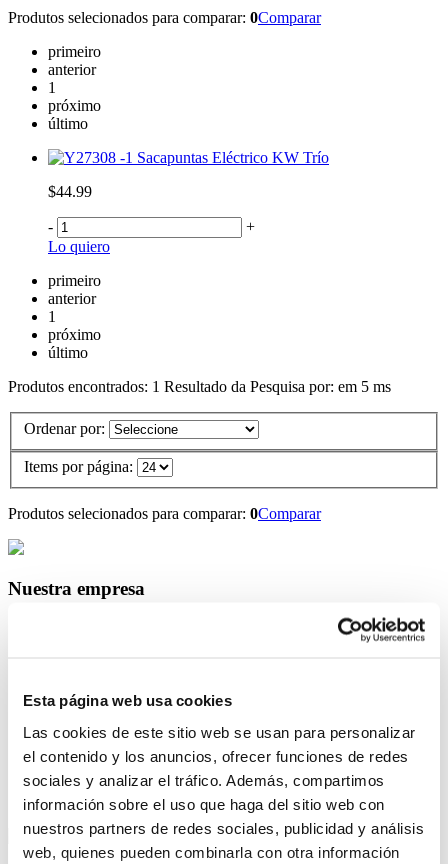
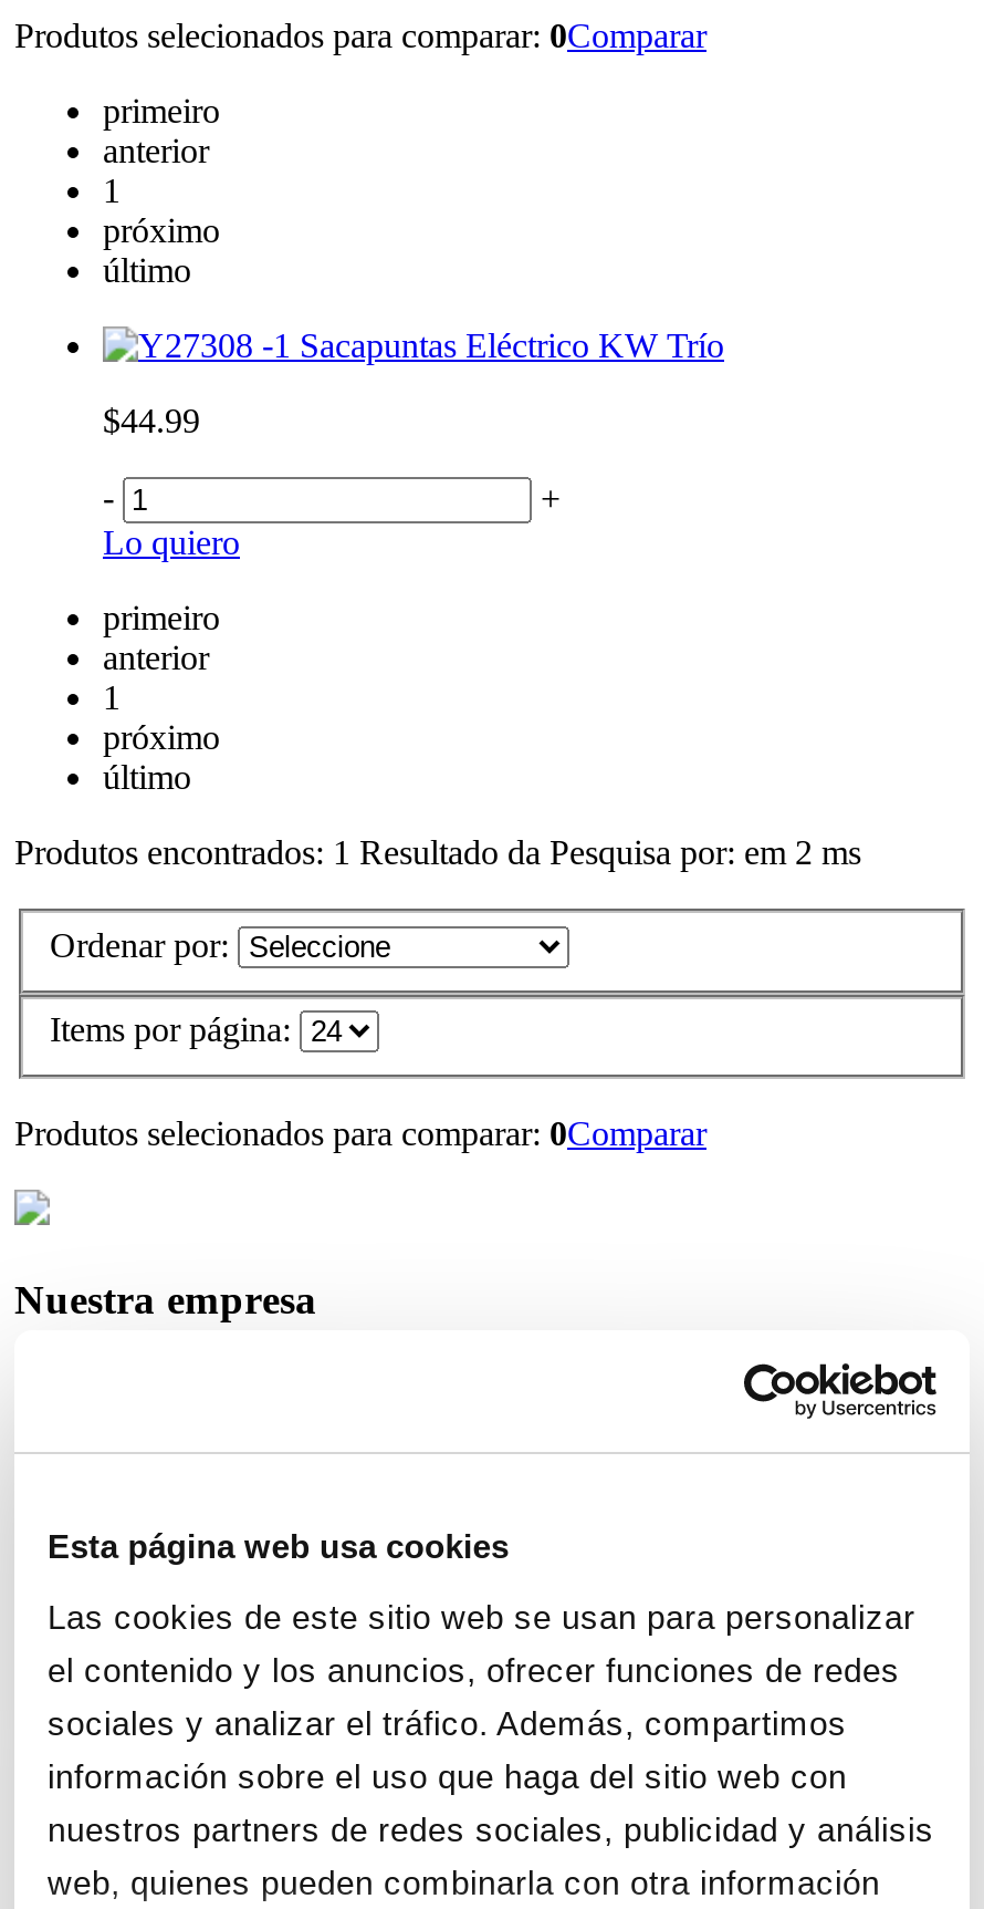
- Produtos encontrados: 1 Resultado da Pesquisa por: em 5 ms
+ Produtos encontrados: 1 Resultado da Pesquisa por: em 2 ms
